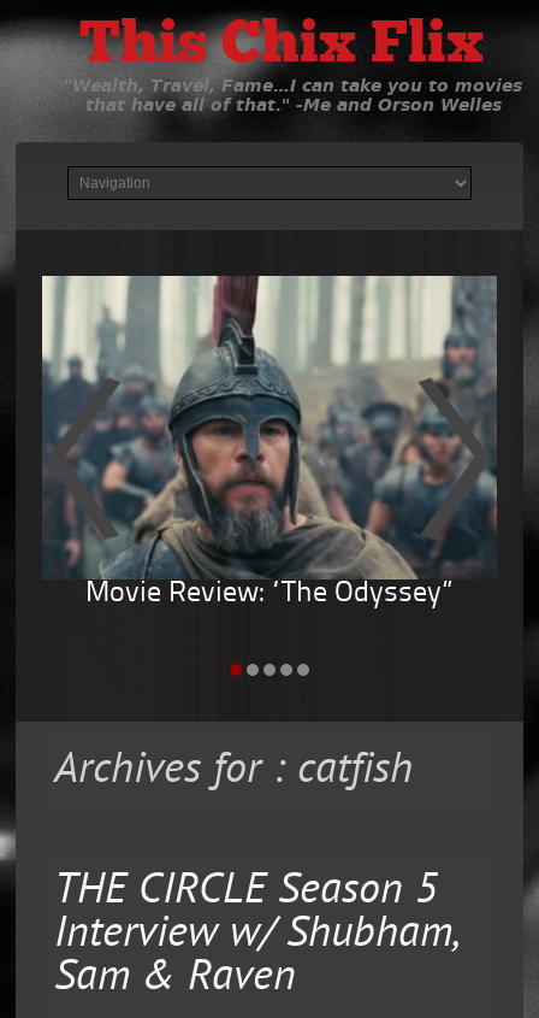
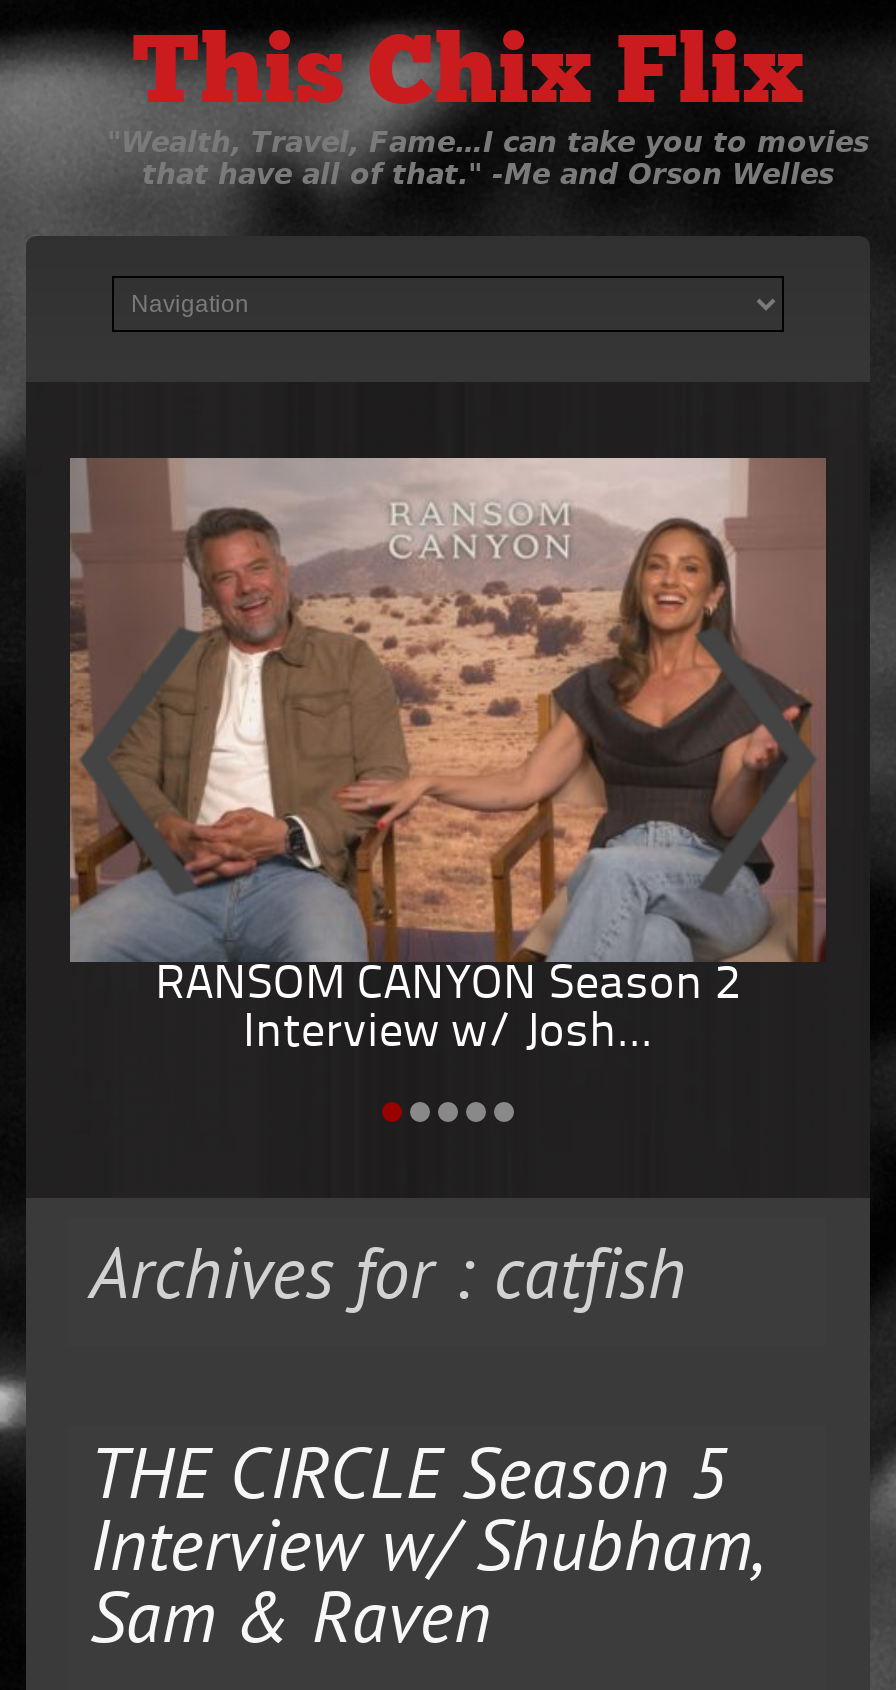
- [image]
- Movie Review: “The Odyssey”
+ [image]
+ RANSOM CANYON Season 2
+ Interview w/ Josh...
